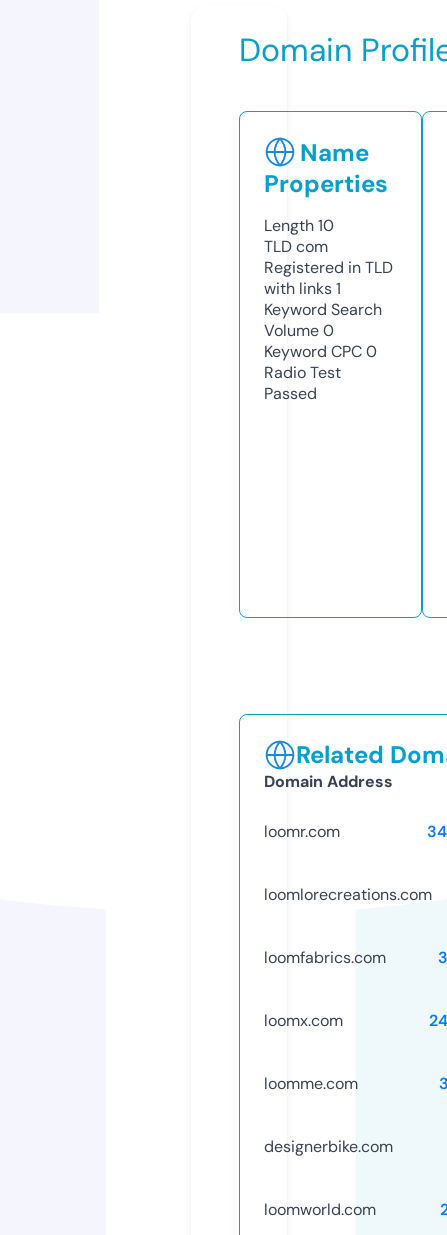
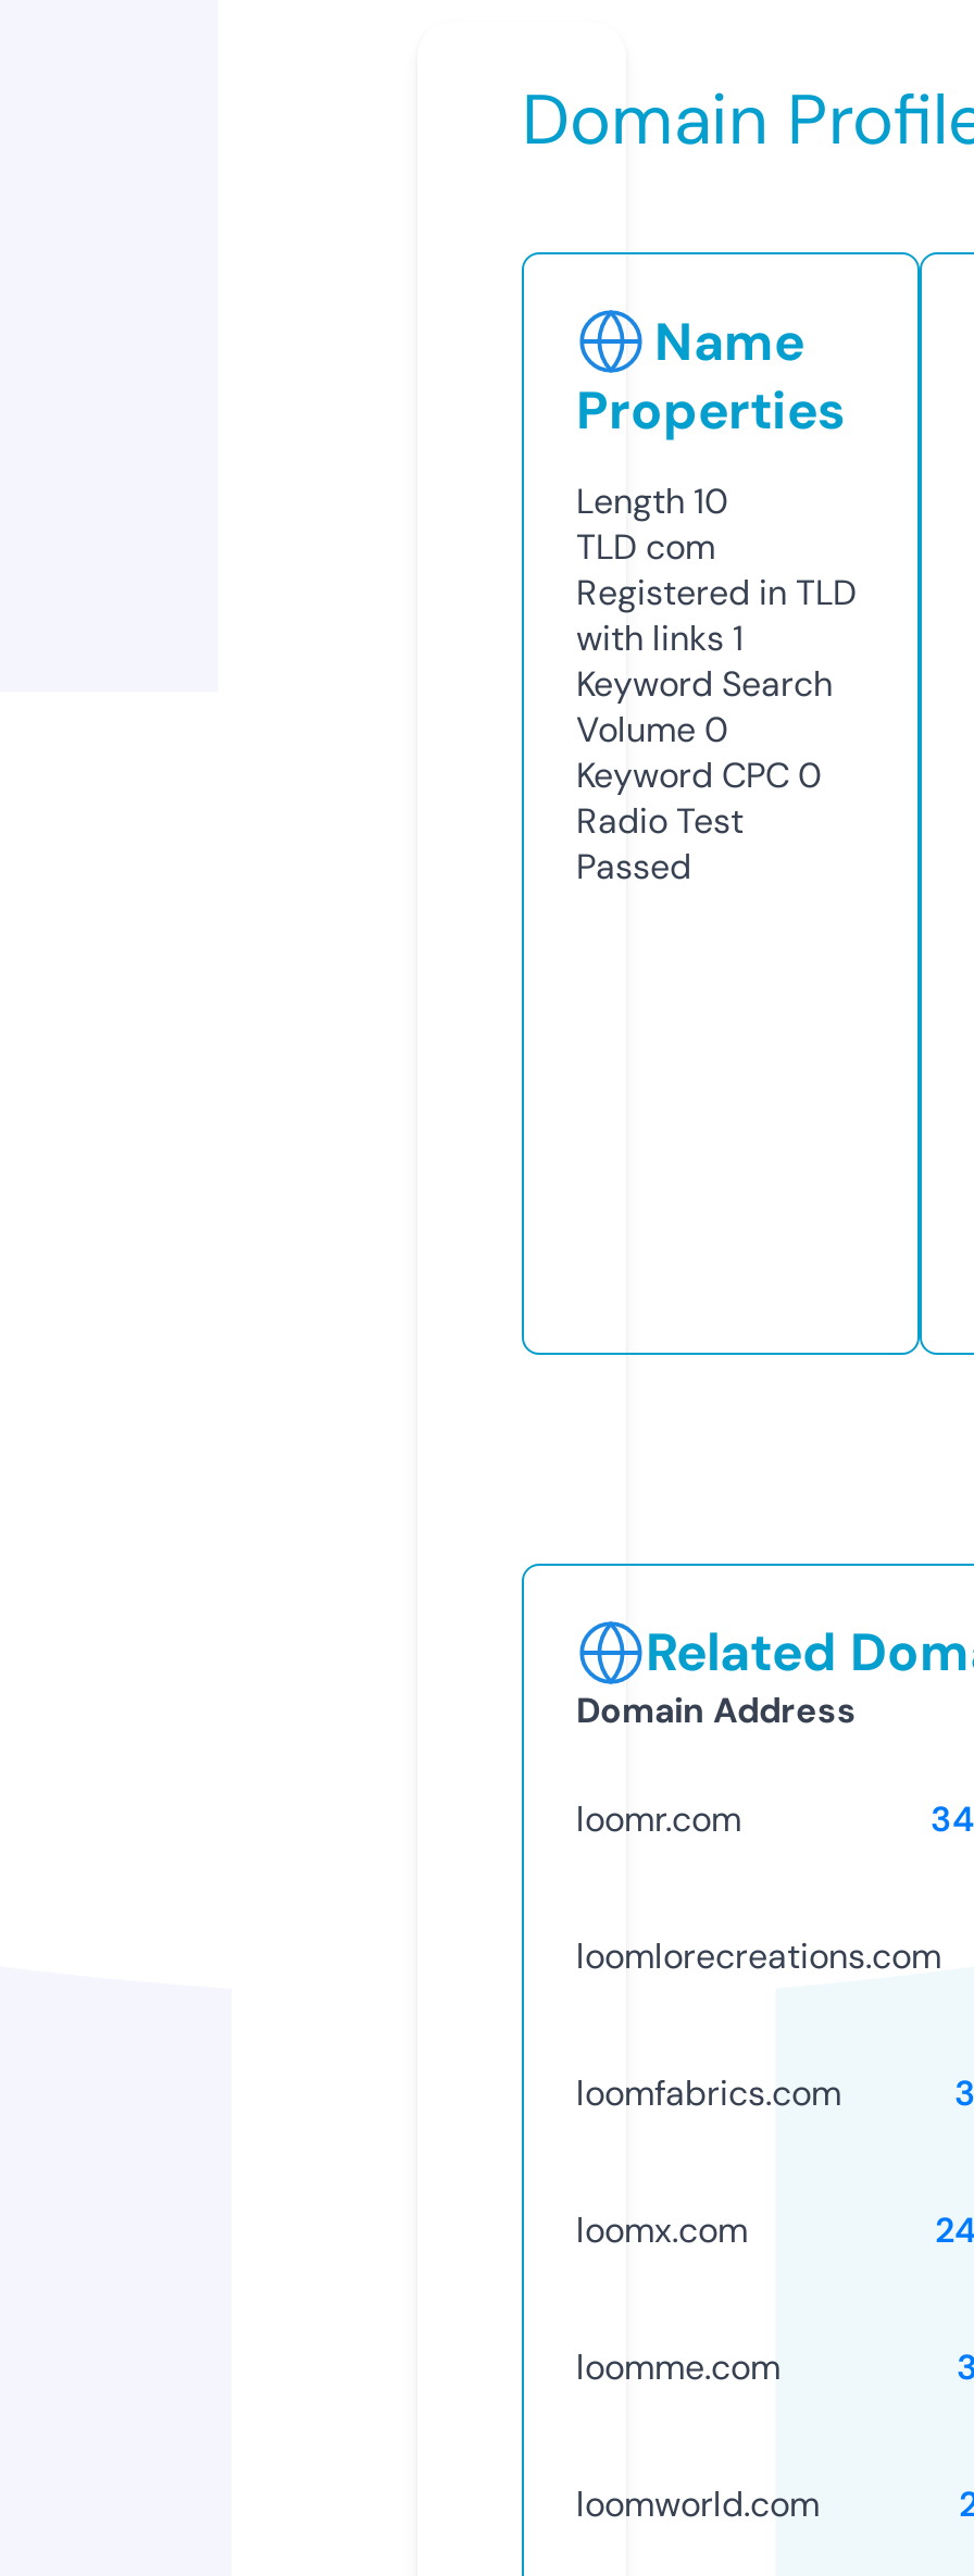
- designerbike.com
